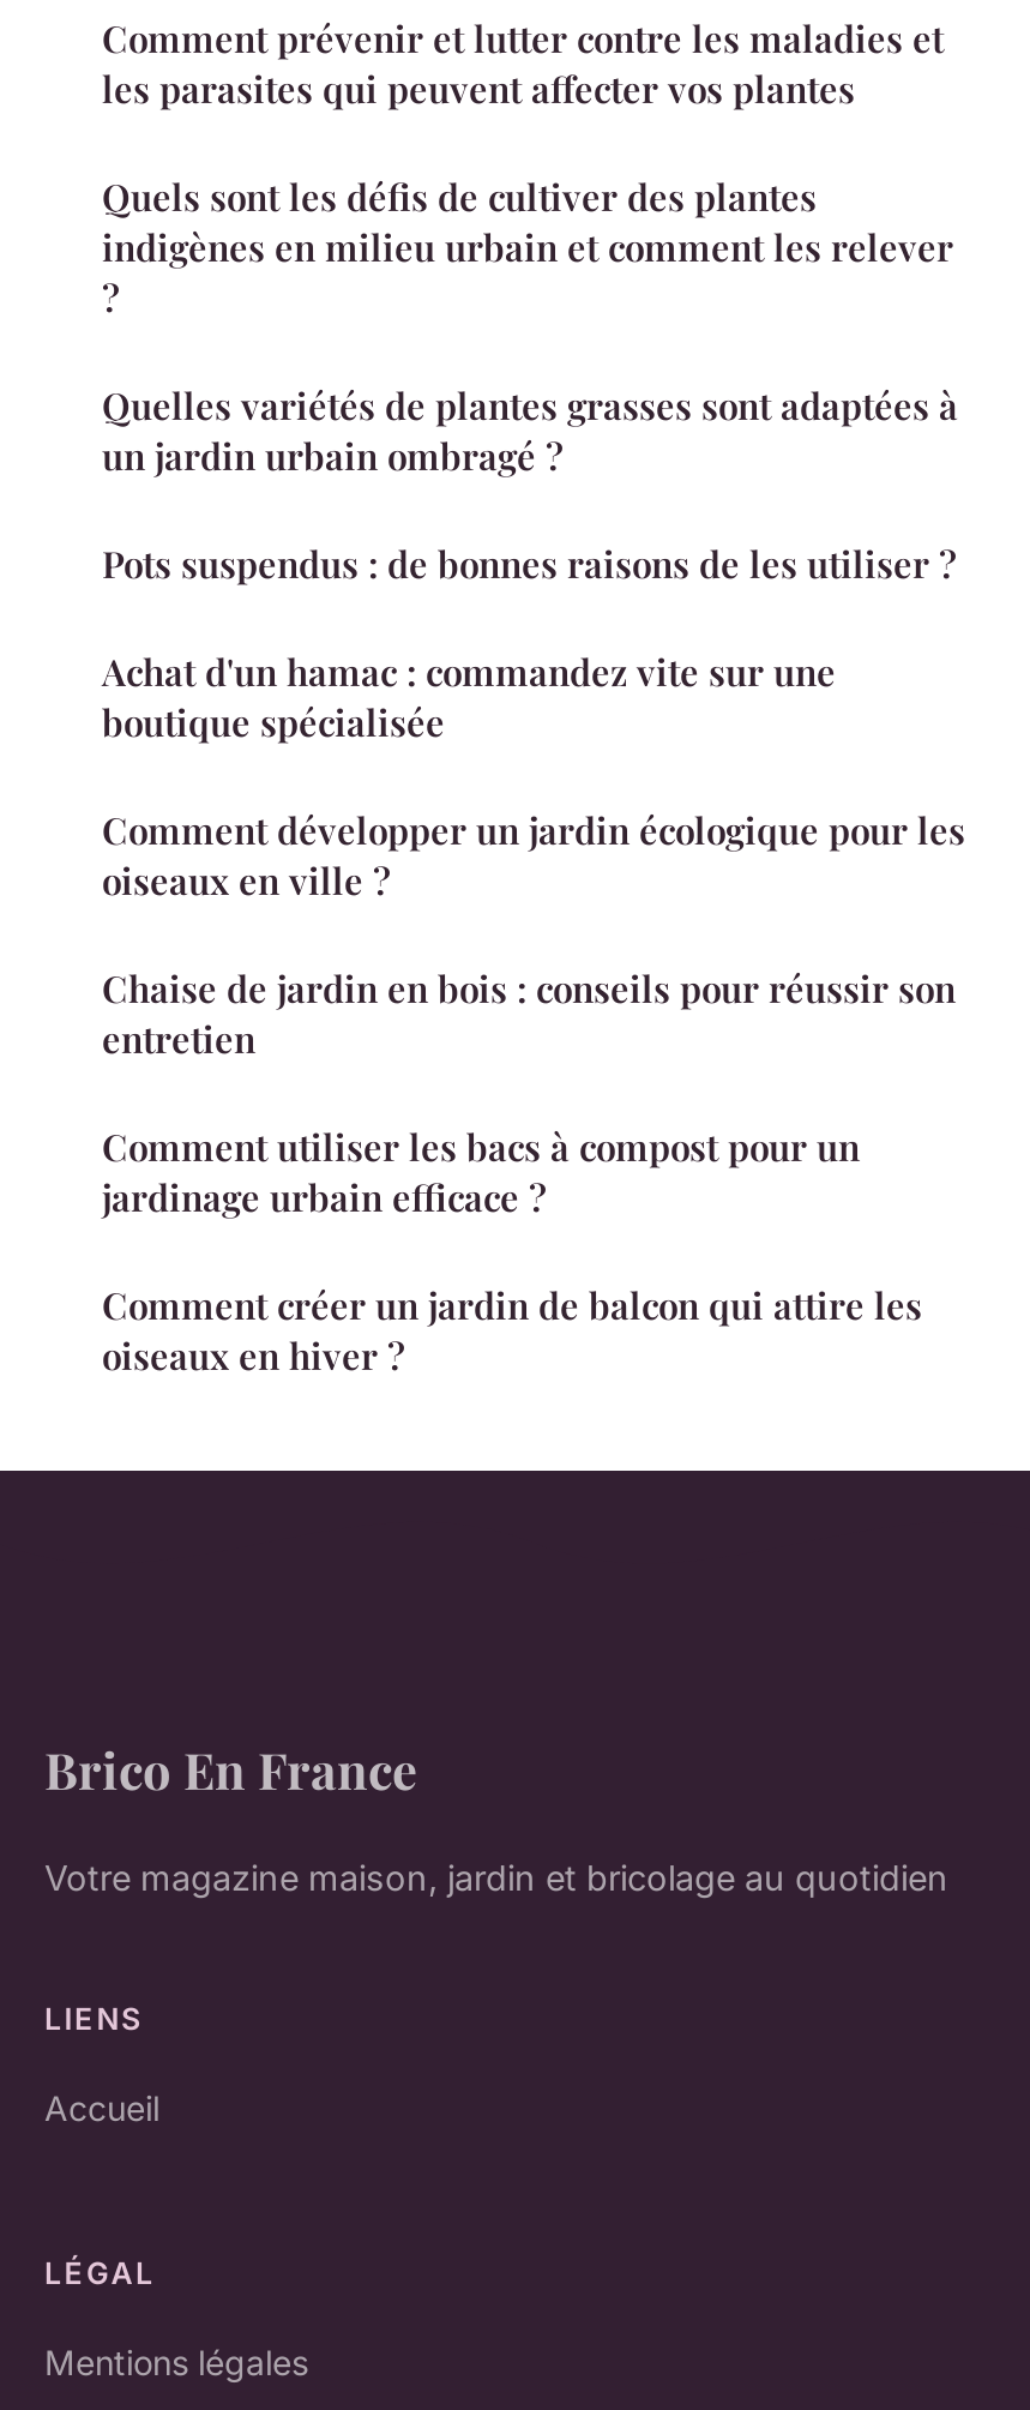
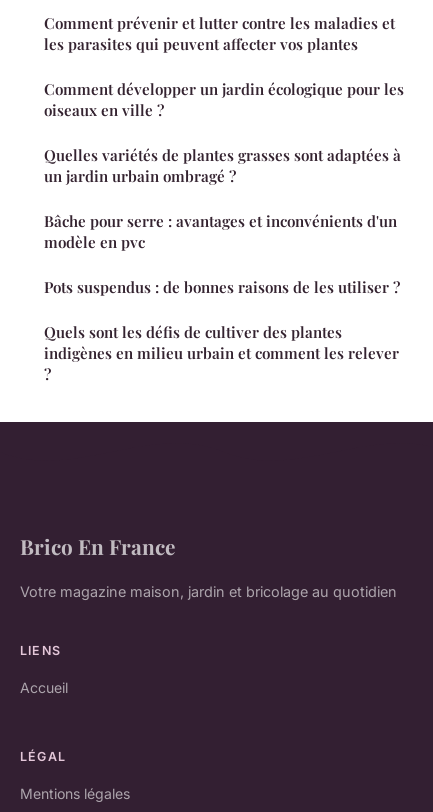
+ Bâche pour serre : avantages et inconvénients d'un
+ modèle en pvc

moved down: Quels sont les défis de cultiver des plantes | indigènes en milieu urbain et comment les relever

moved up: Comment développer un jardin écologique pour les | oiseaux en ville ? | Quelles variétés de plantes grasses sont adaptées à | un jardin urbain ombragé ?

moved up: Pots suspendus : de bonnes raisons de les utiliser ?

- Achat d'un hamac : commandez vite sur une
- boutique spécialisée
- Chaise de jardin en bois : conseils pour réussir son
- entretien
- Comment utiliser les bacs à compost pour un
- jardinage urbain efficace ?
- Comment créer un jardin de balcon qui attire les
- oiseaux en hiver ?
